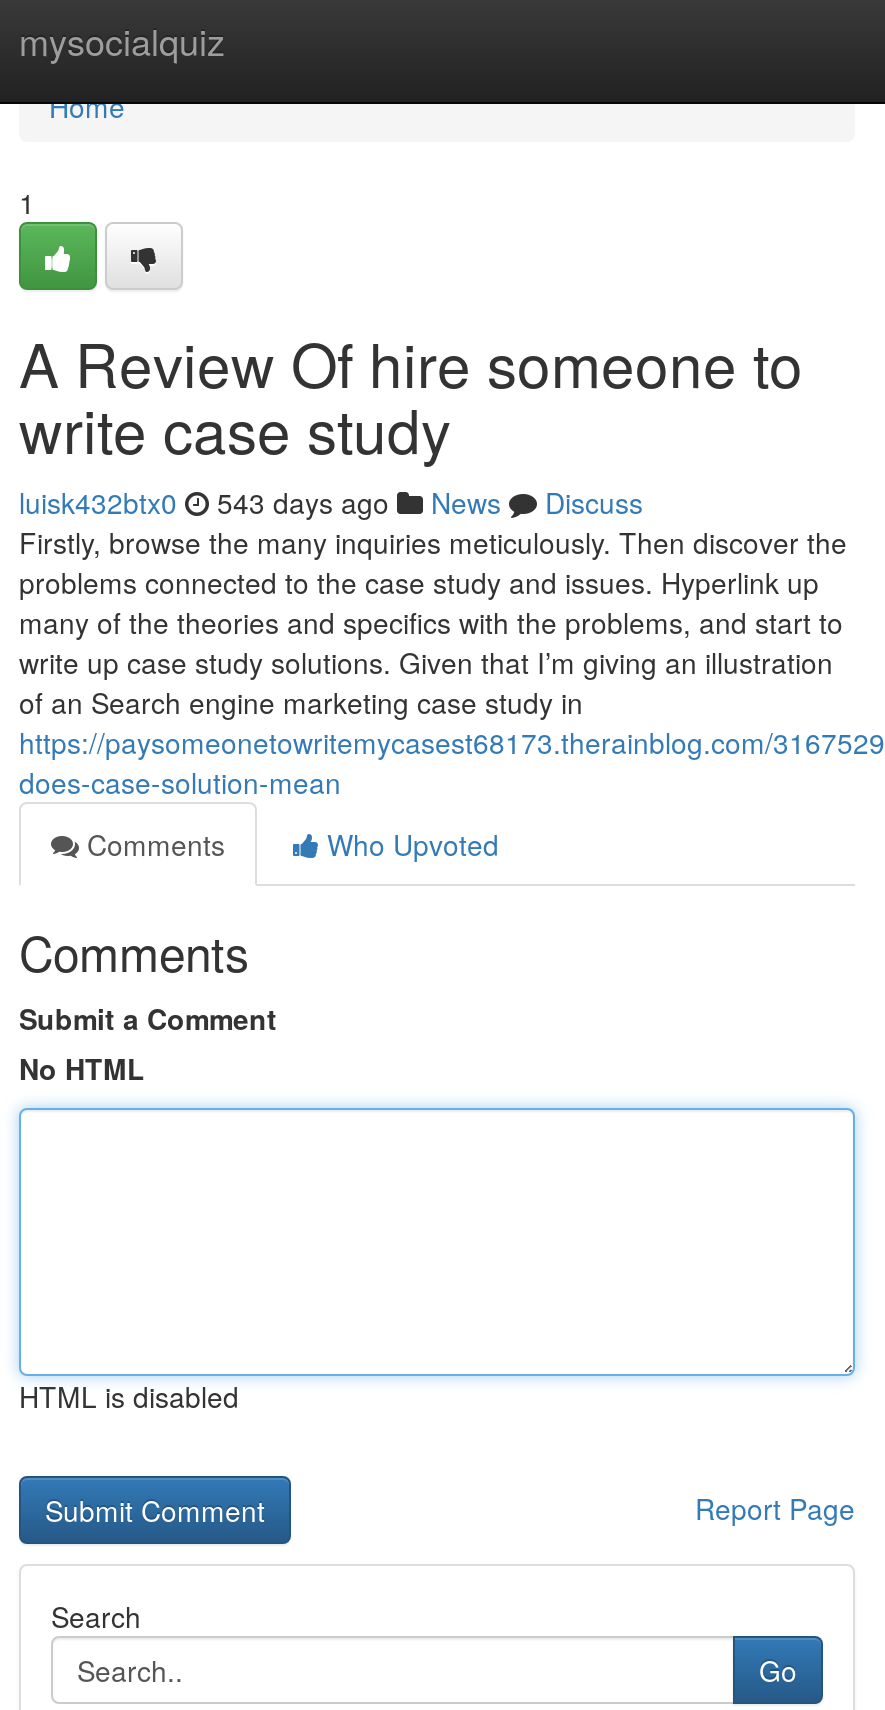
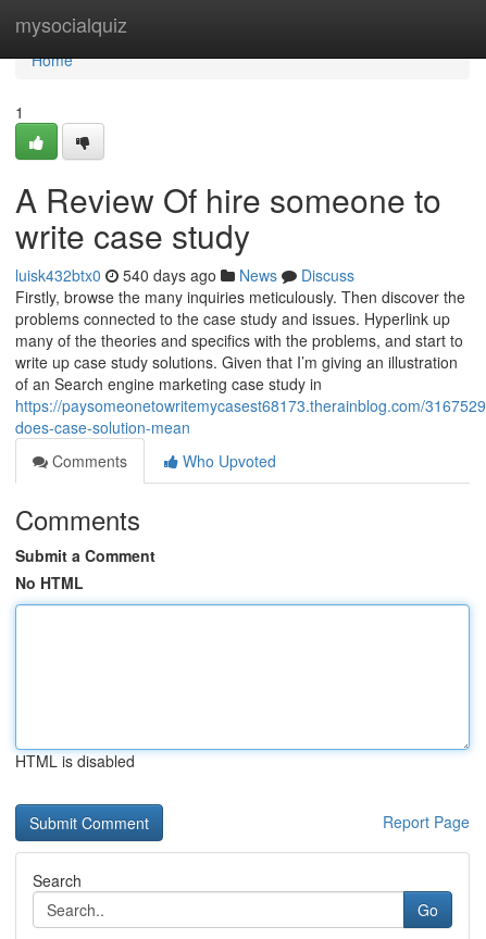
- luisk432btx0 543 days ago News Discuss
+ luisk432btx0 540 days ago News Discuss
